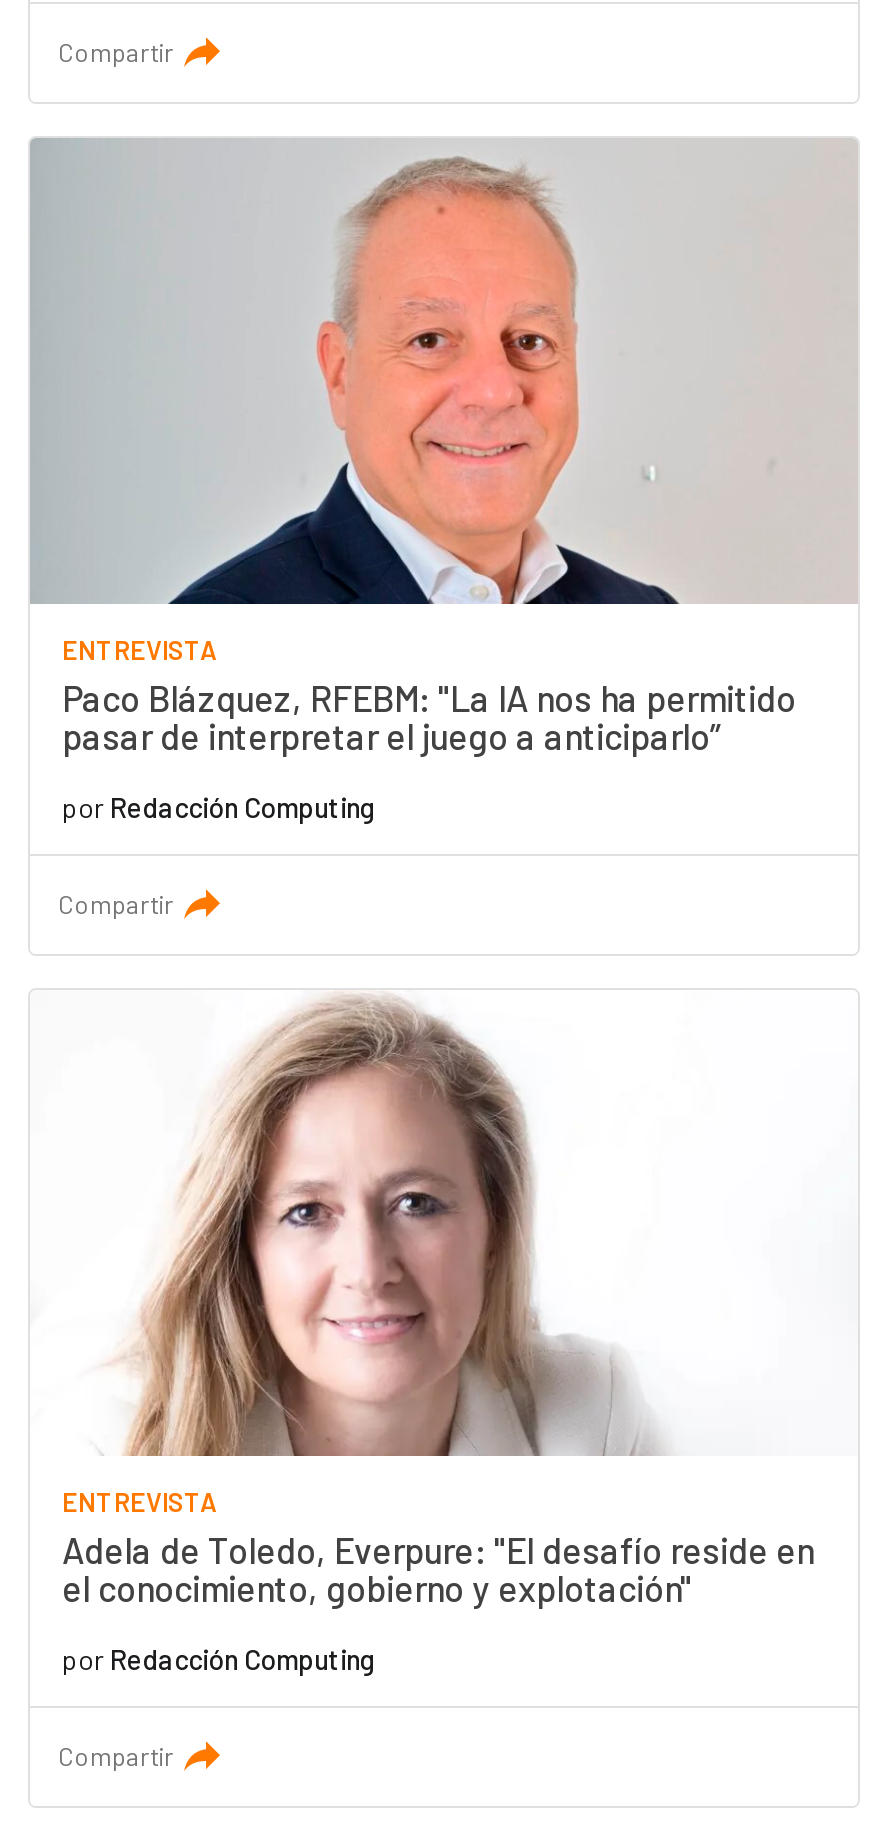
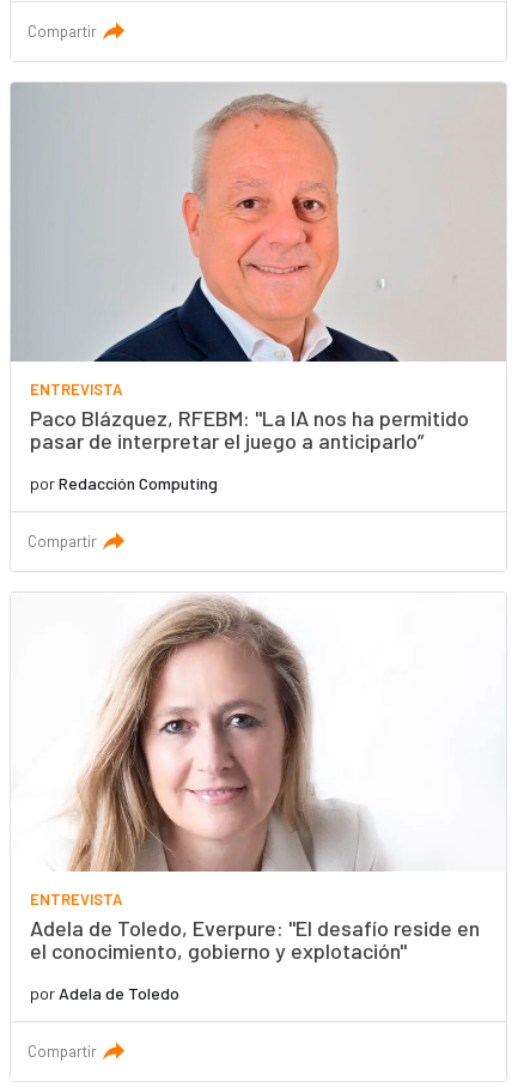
- por Redacción Computing
+ por Adela de Toledo
